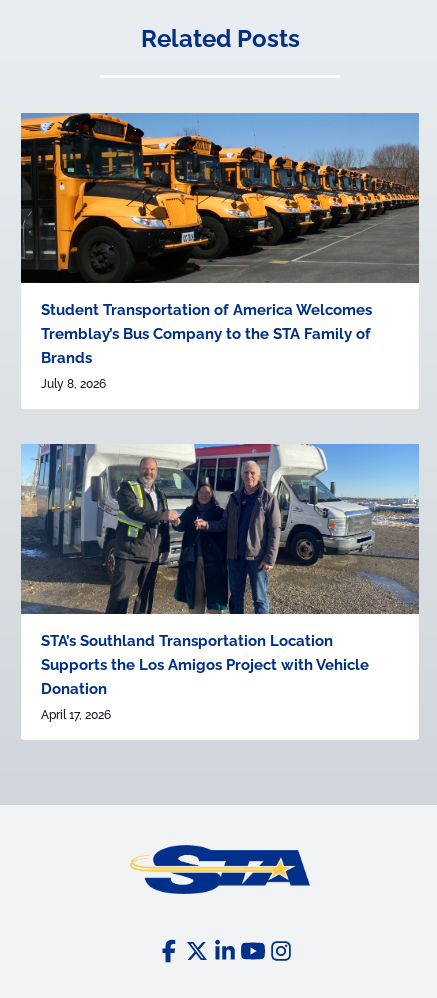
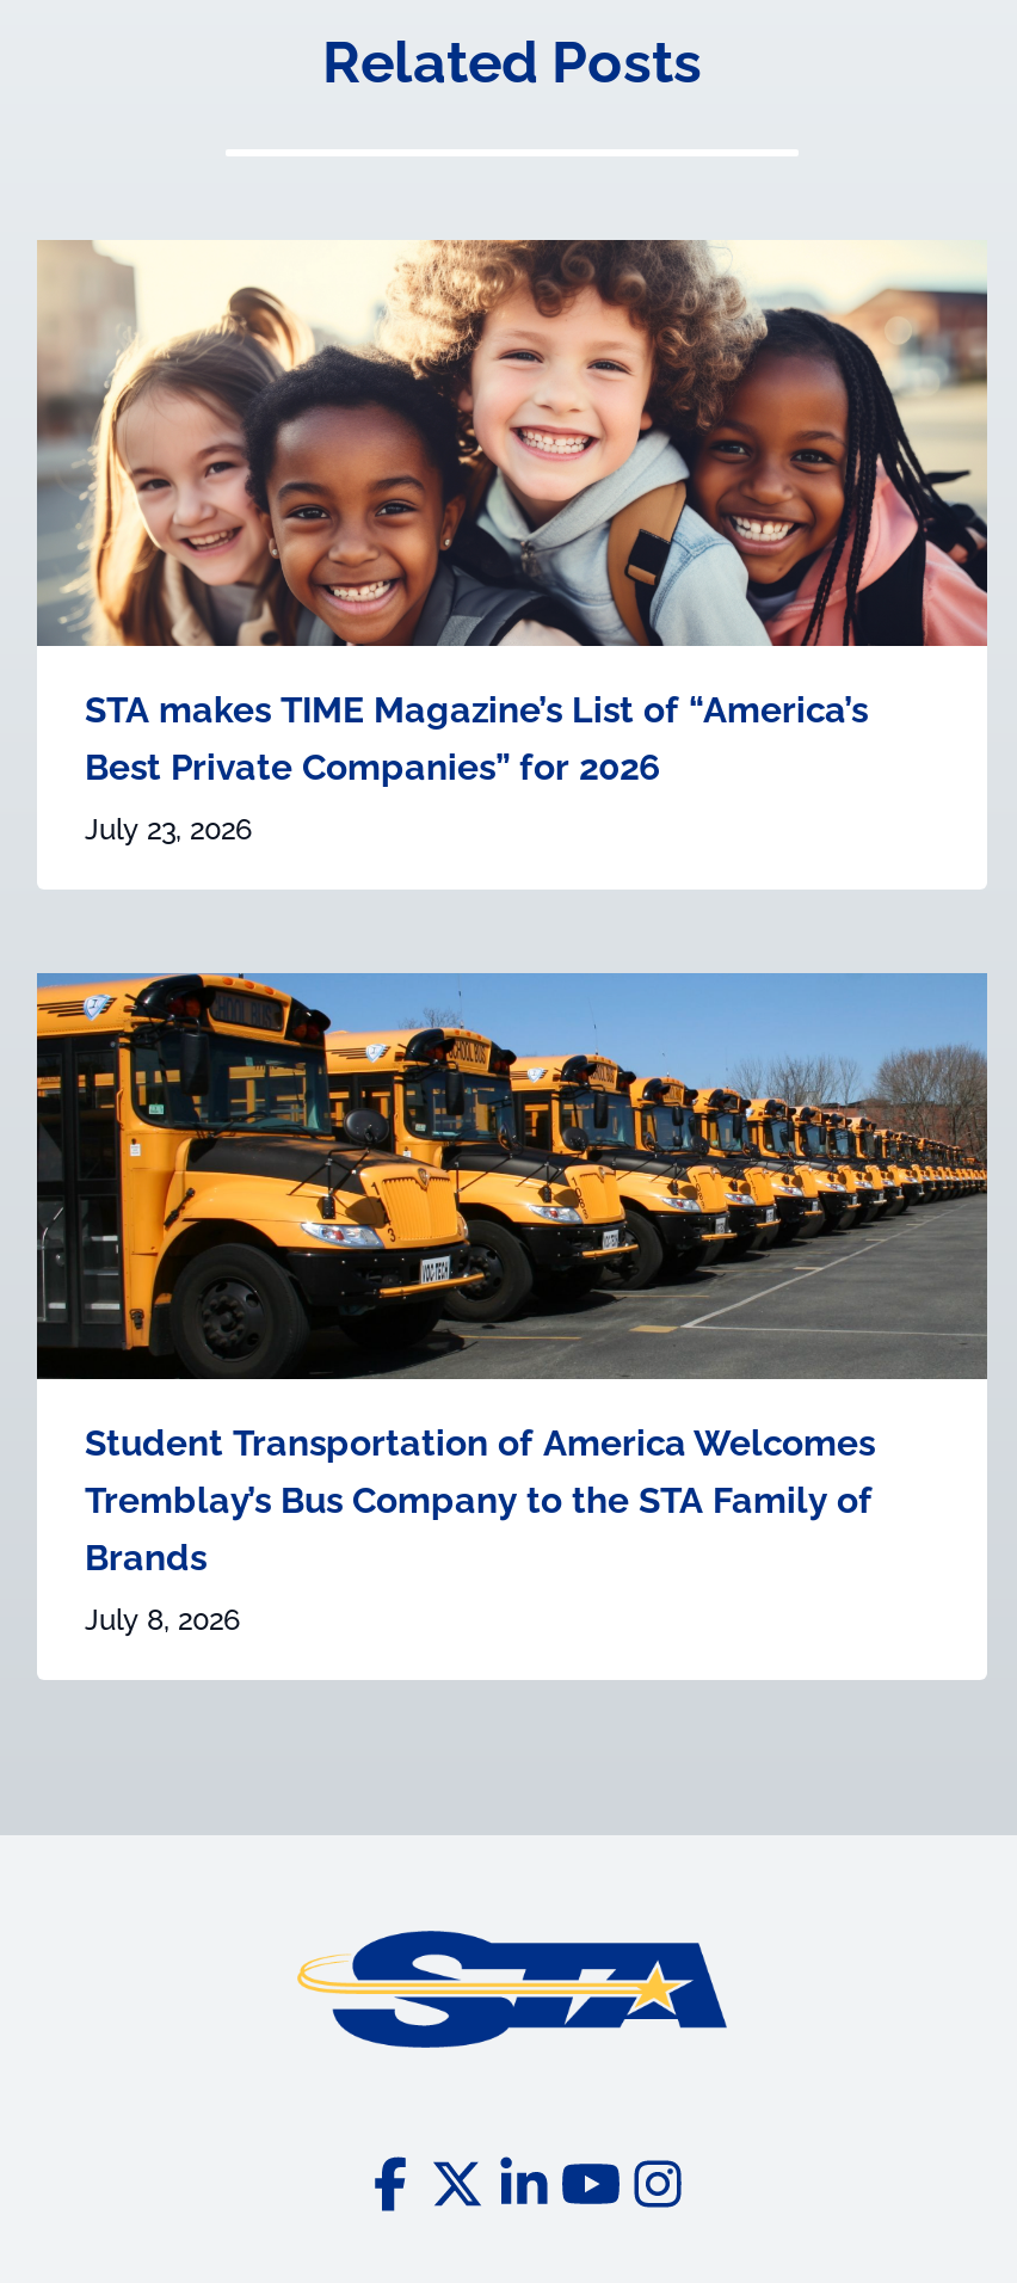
+ [image]
+ STA makes TIME Magazine’s List of “America’s
+ Best Private Companies” for 2026
+ July 23, 2026

moved down: [image] | Student Transportation of America Welcomes | Tremblay’s Bus Company to the STA Family of | Brands | July 8, 2026

- [image]
- STA’s Southland Transportation Location
- Supports the Los Amigos Project with Vehicle
- Donation
- April 17, 2026
